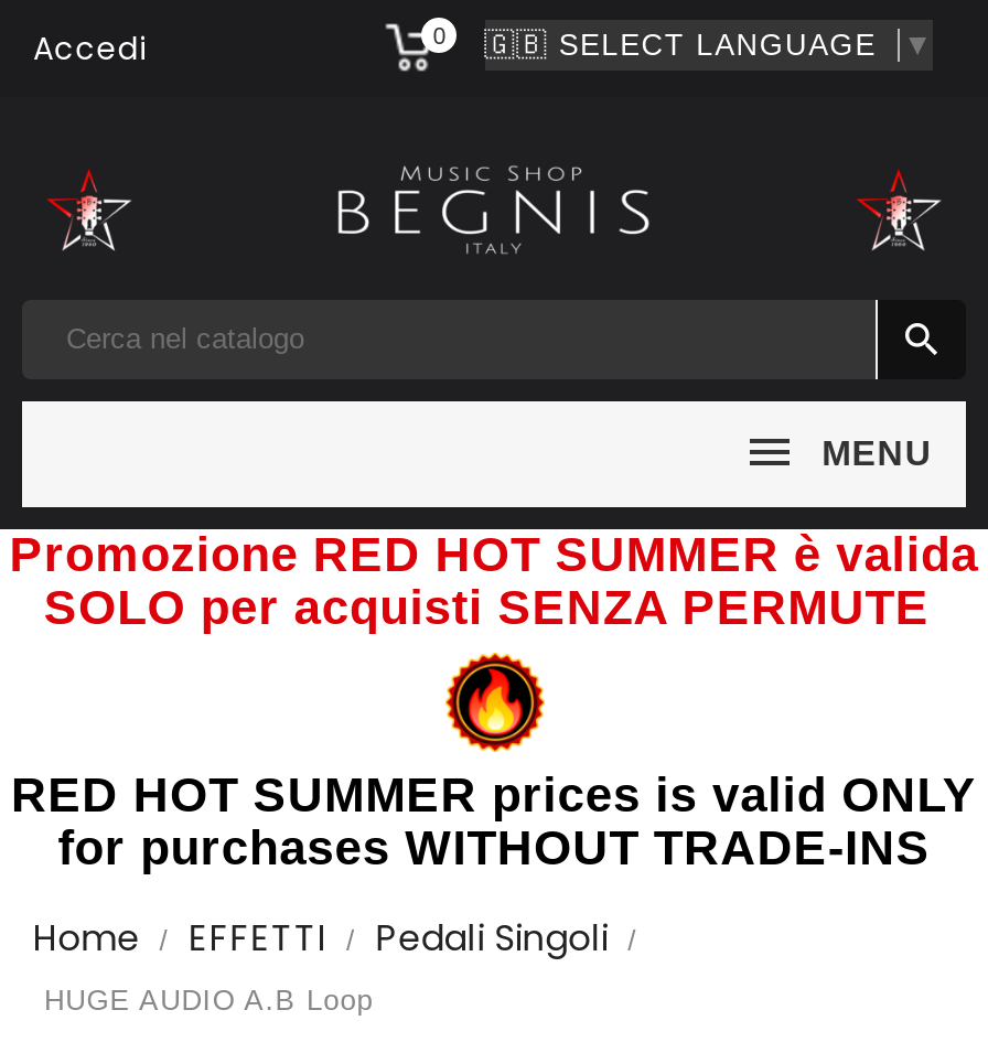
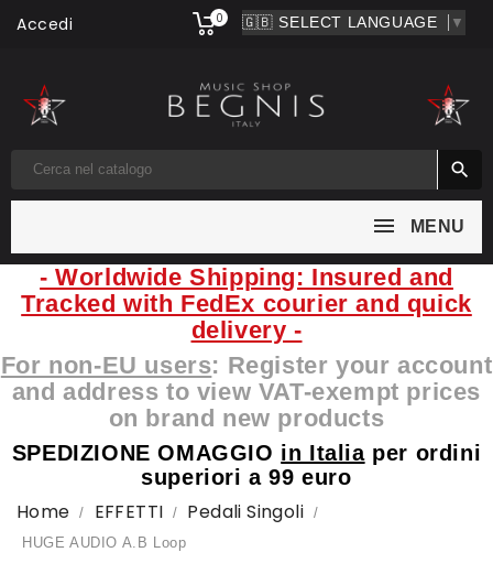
- Promozione RED HOT SUMMER è valida
- SOLO per acquisti SENZA PERMUTE
- RED HOT SUMMER prices is valid ONLY
- for purchases WITHOUT TRADE-INS
+ - Worldwide Shipping: Insured and
+ Tracked with FedEx courier and quick
+ delivery -
+ For non-EU users: Register your account
+ and address to view VAT-exempt prices
+ on brand new products
+ SPEDIZIONE OMAGGIO in Italia per ordini
+ superiori a 99 euro
